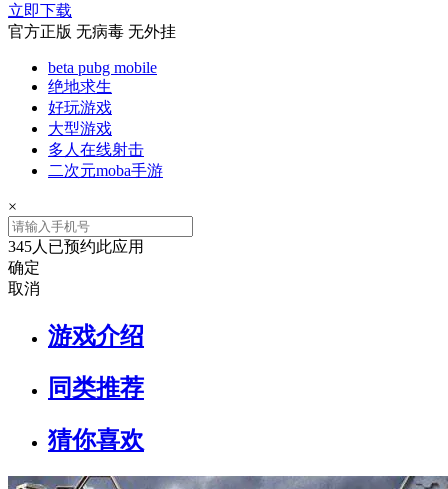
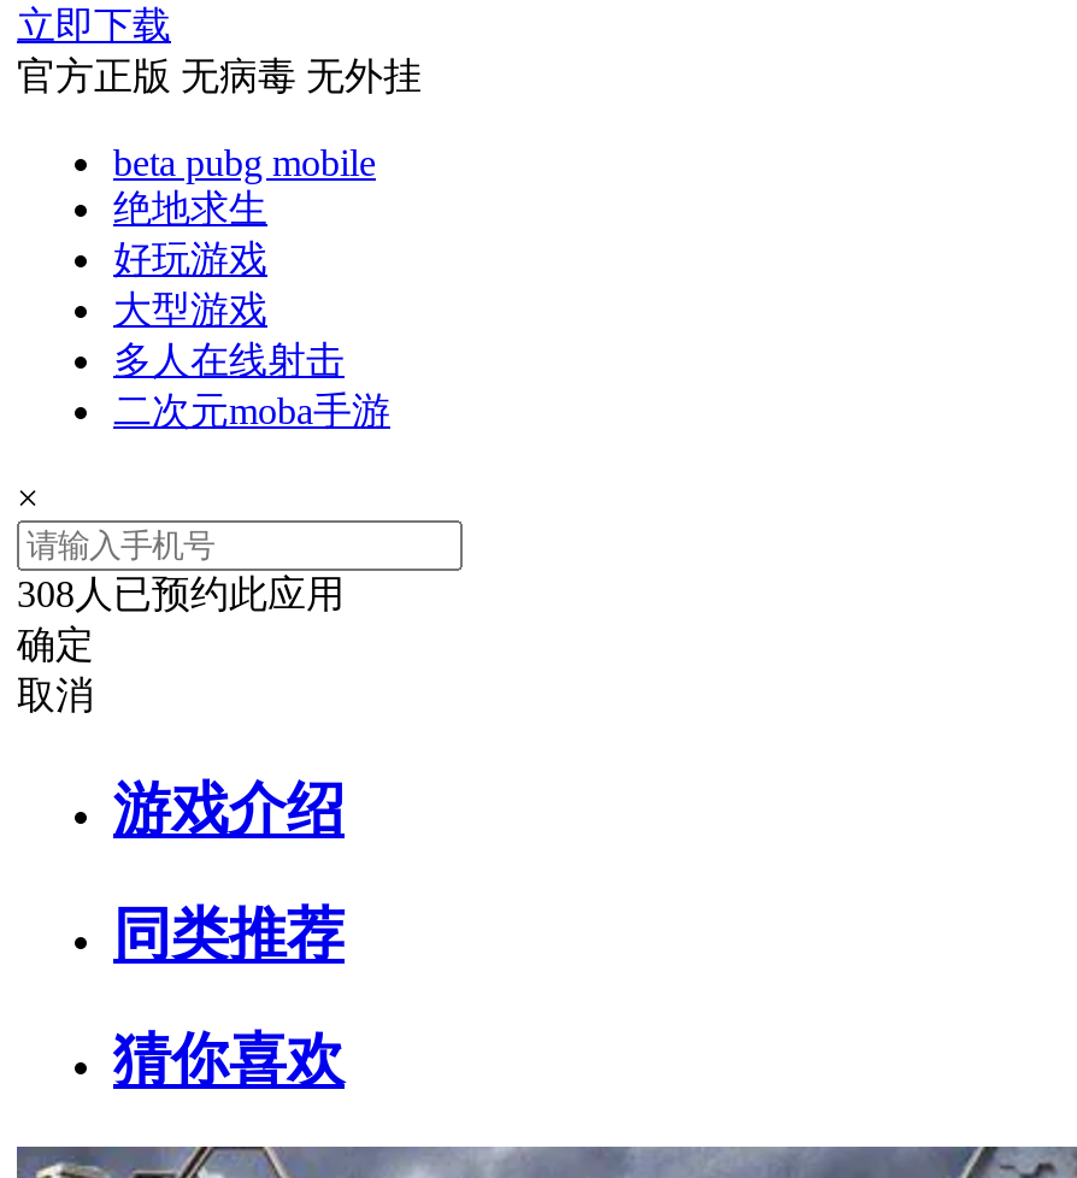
- 345人已预约此应用
+ 308人已预约此应用
